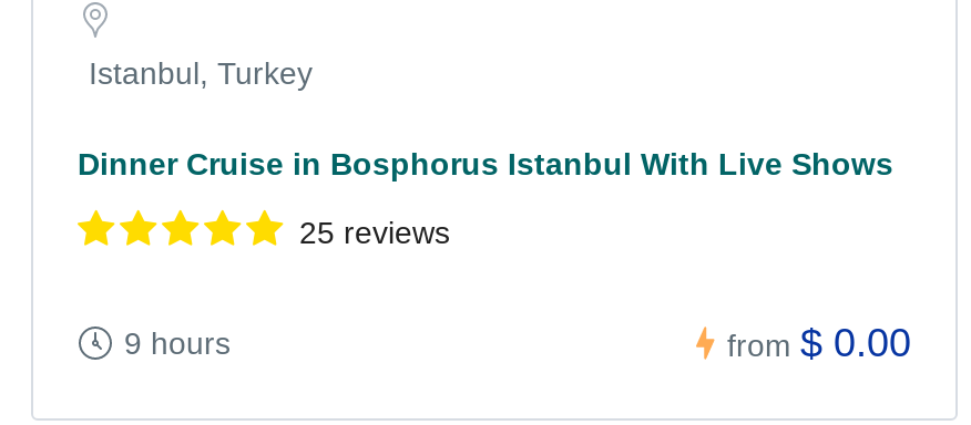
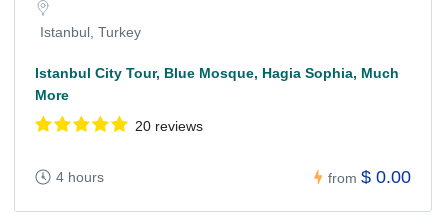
- Dinner Cruise in Bosphorus Istanbul With Live Shows
+ Istanbul City Tour, Blue Mosque, Hagia Sophia, Much
+ More

- 25 reviews
+ 20 reviews

- 9 hours
+ 4 hours
